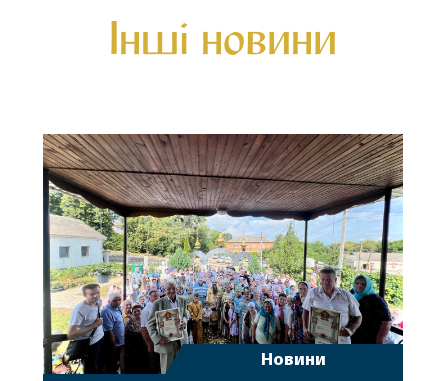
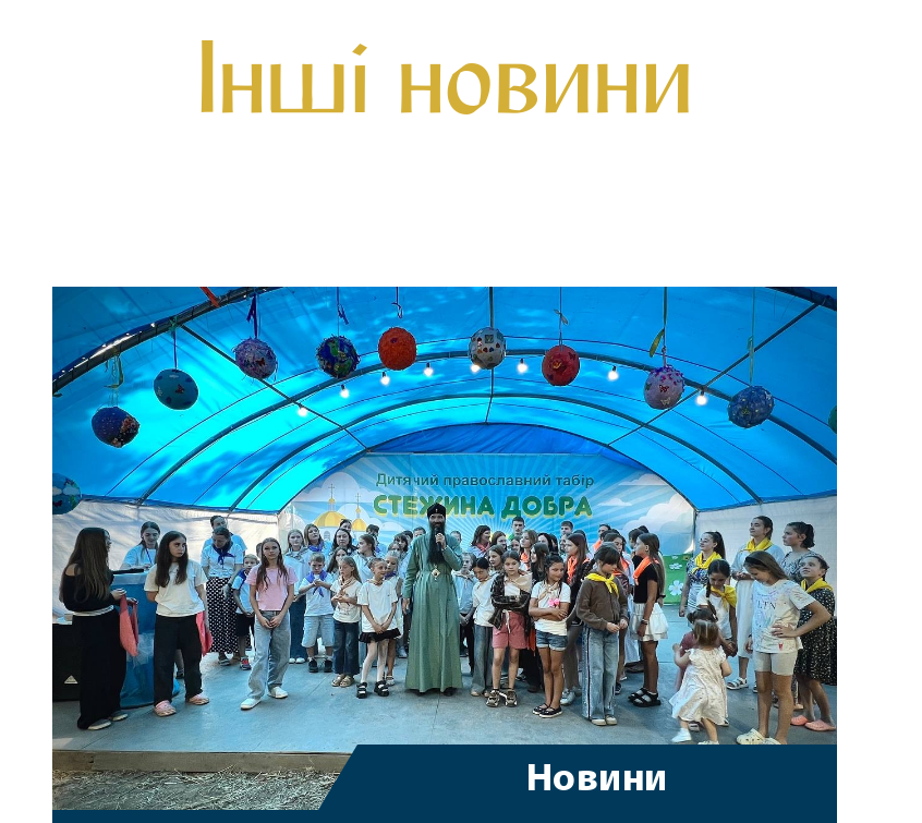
- [image]
+ [image]
